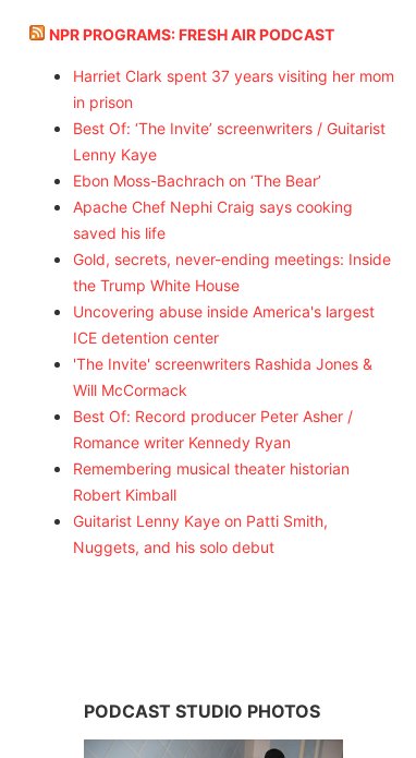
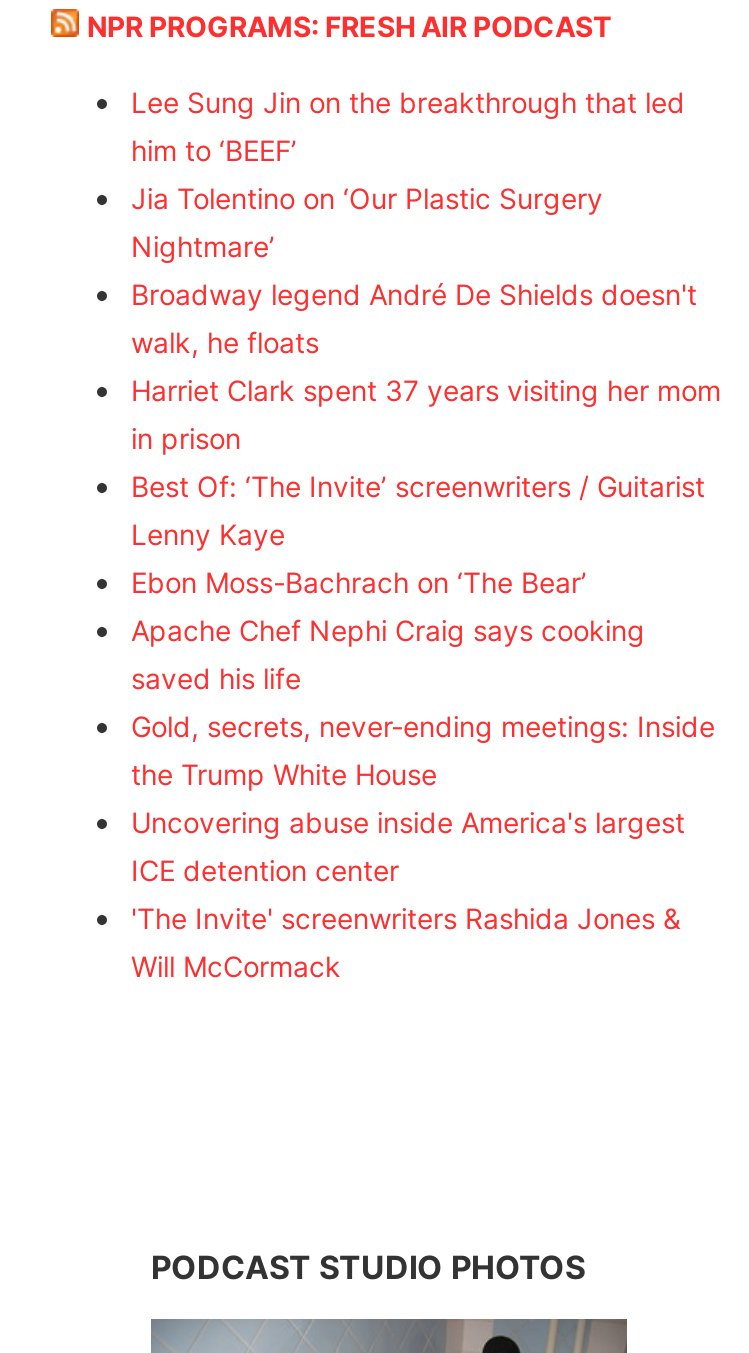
+ Lee Sung Jin on the breakthrough that led
+ him to ‘BEEF’
+ Jia Tolentino on ‘Our Plastic Surgery
+ Nightmare’
+ Broadway legend André De Shields doesn't
+ walk, he floats

moved down: Harriet Clark spent 37 years visiting her mom | in prison | Best Of: ‘The Invite’ screenwriters / Guitarist | ... | 'The Invite' screenwriters Rashida Jones & | Will McCormack

- Best Of: Record producer Peter Asher /
- Romance writer Kennedy Ryan
- Remembering musical theater historian
- Robert Kimball
- Guitarist Lenny Kaye on Patti Smith,
- Nuggets, and his solo debut
